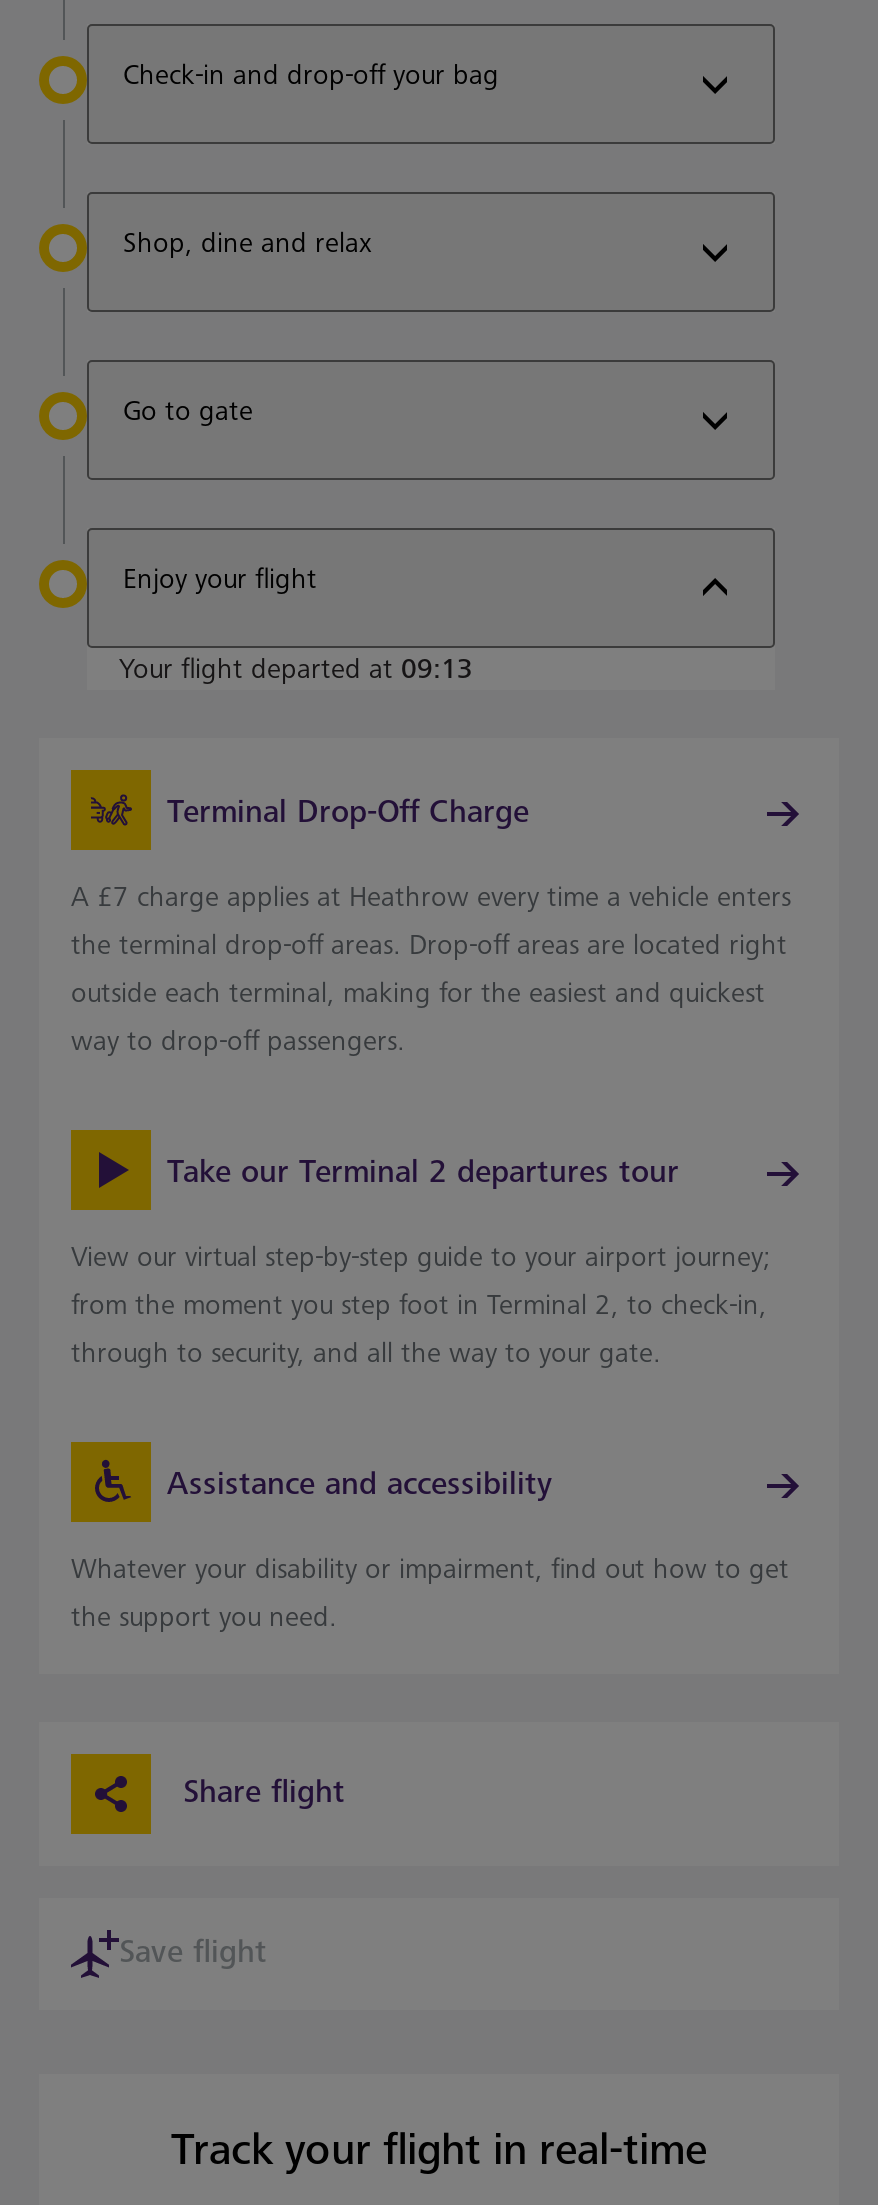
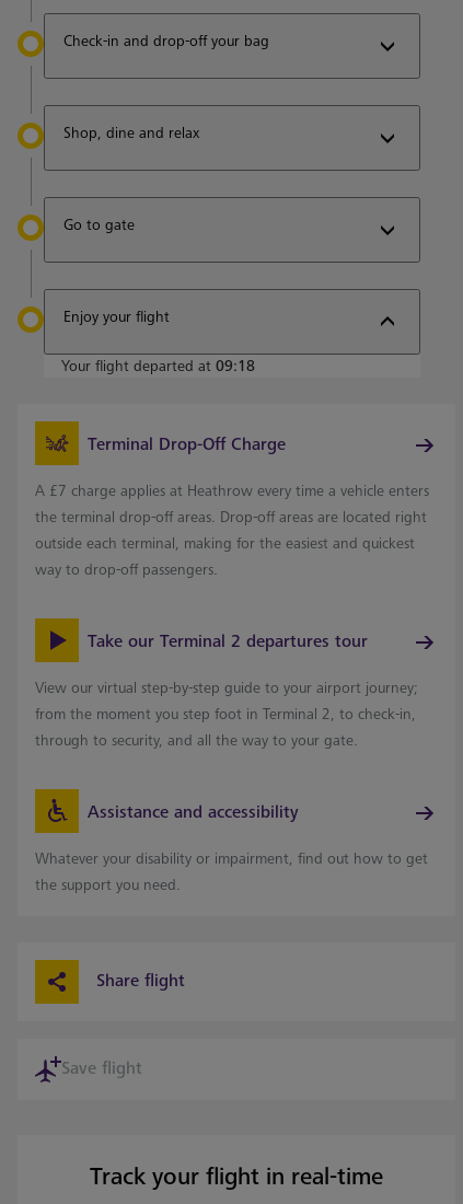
- Your flight departed at 09:13
+ Your flight departed at 09:18
